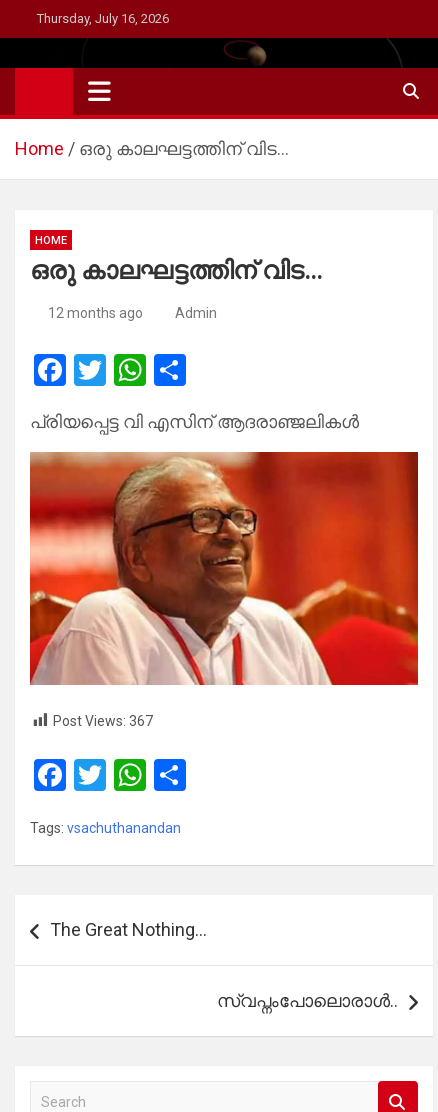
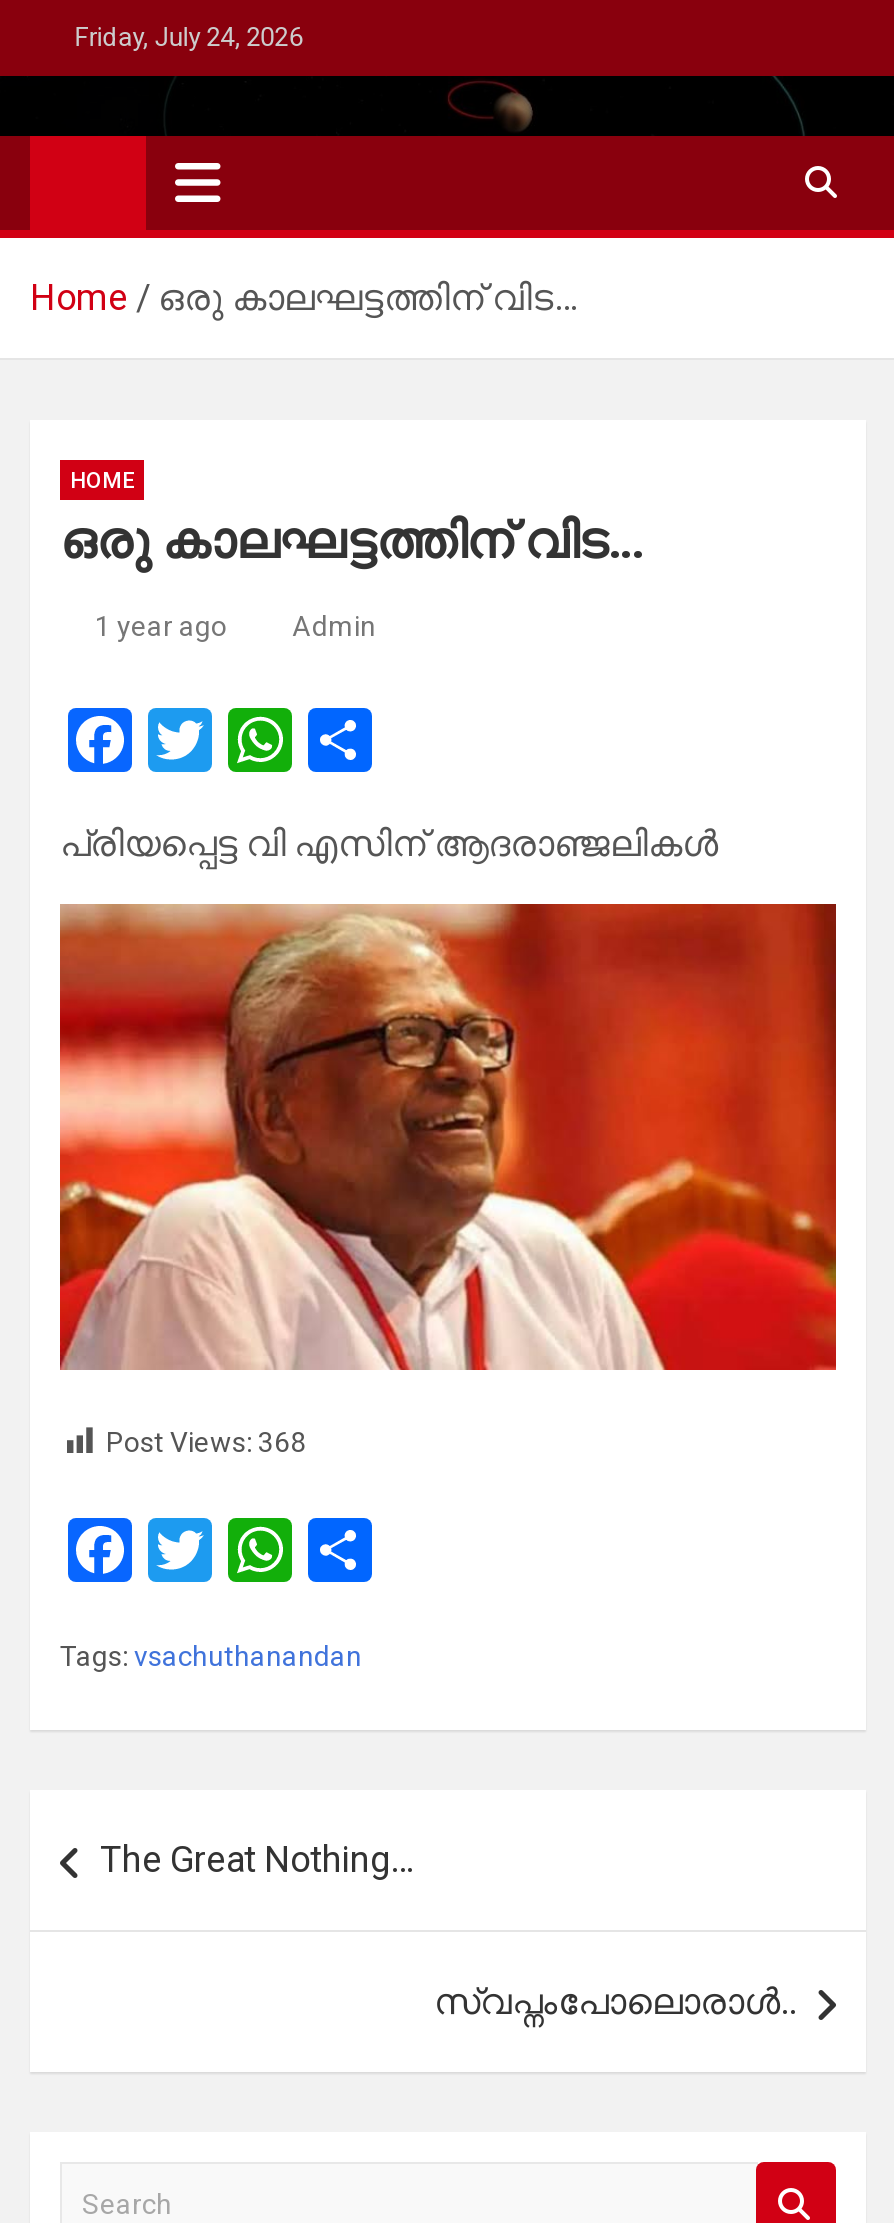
- Thursday, July 16, 2026
+ Friday, July 24, 2026

- 12 months ago
+ 1 year ago

- Post Views: 367
+ Post Views: 368
